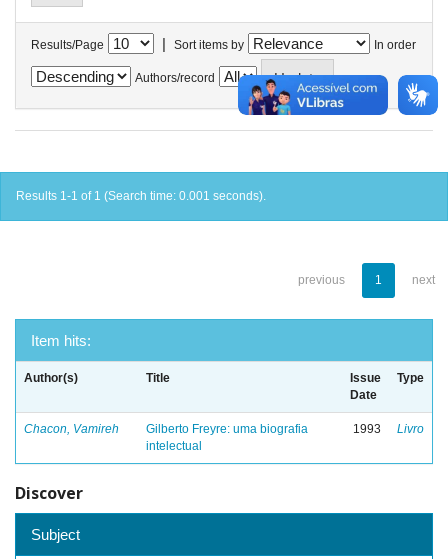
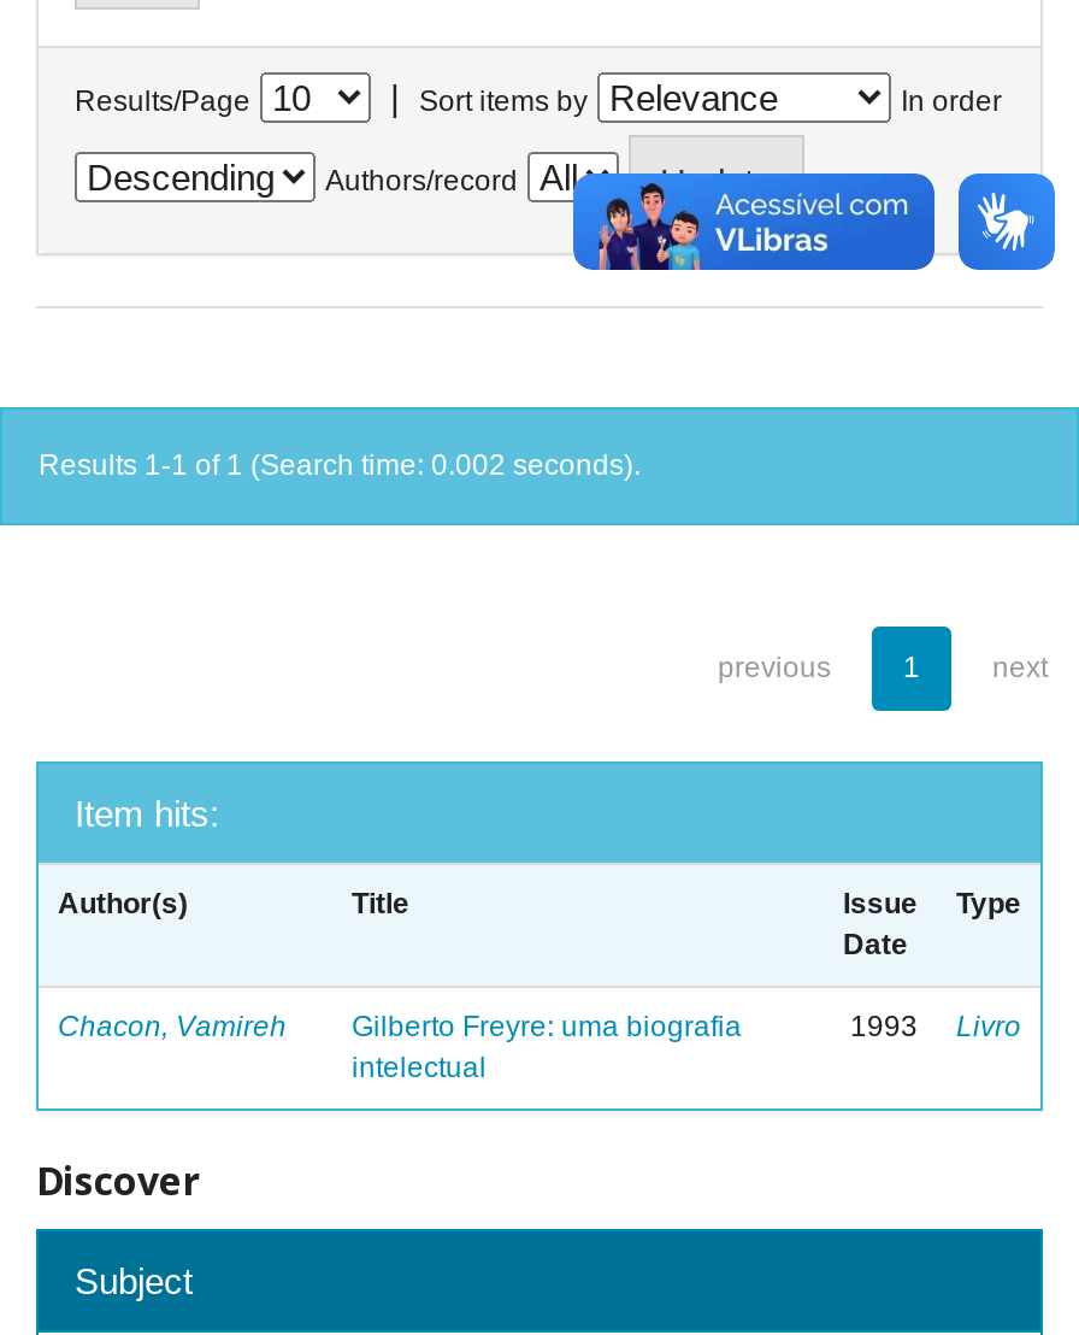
- Results 1-1 of 1 (Search time: 0.001 seconds).
+ Results 1-1 of 1 (Search time: 0.002 seconds).
